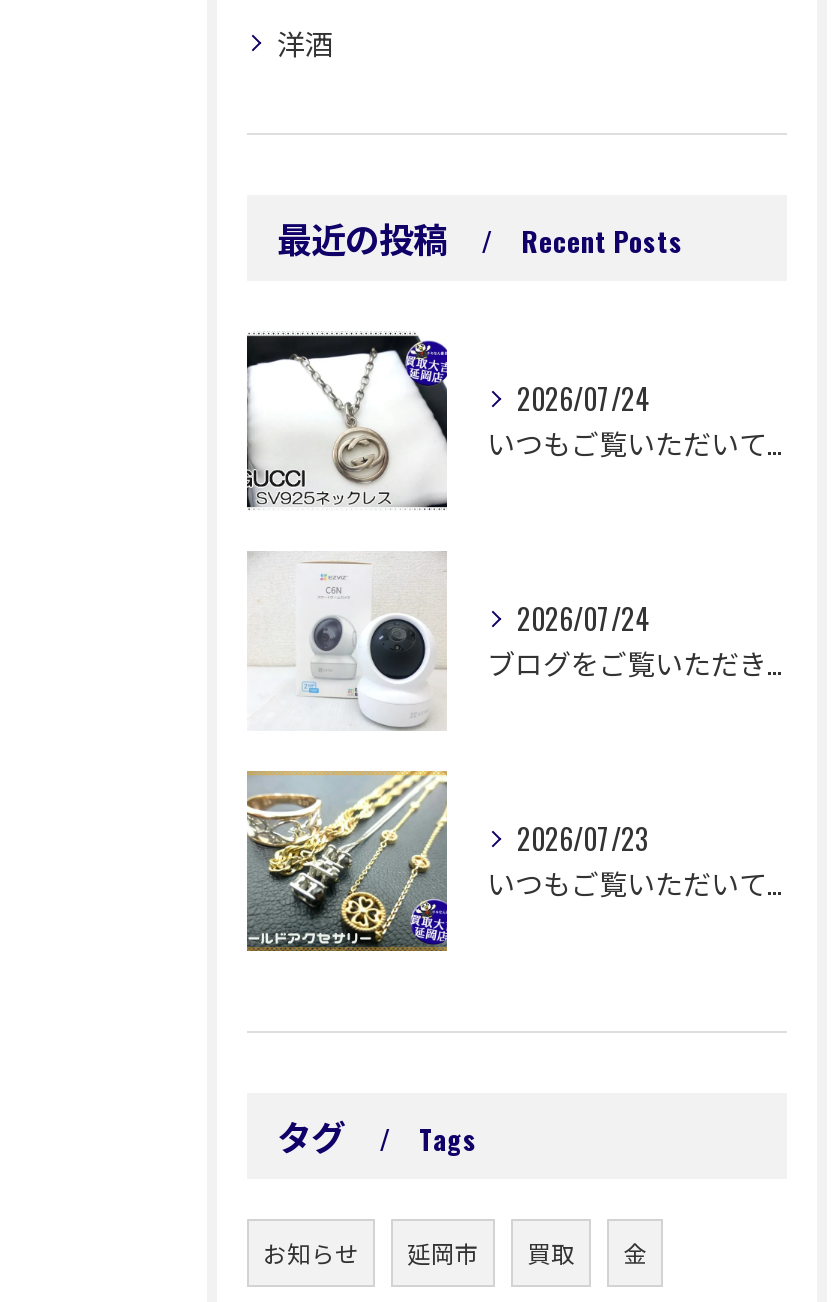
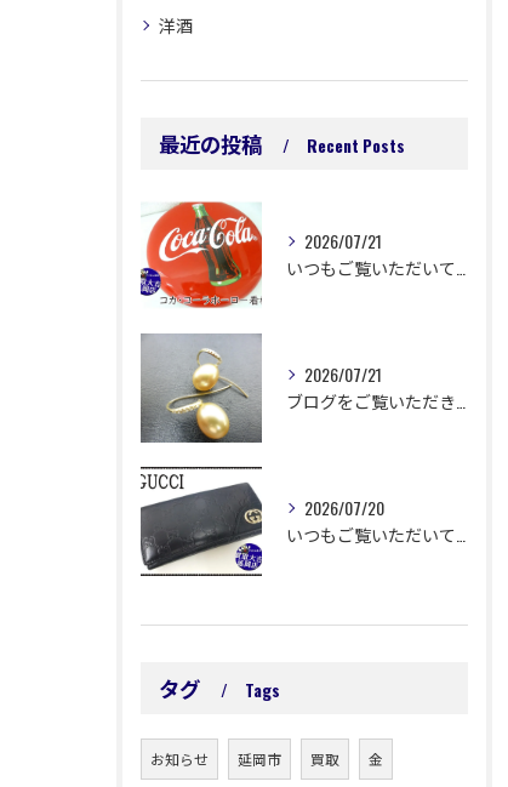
- [image]
- 2026/07/24
+ [image]
+ 2026/07/21

- [image]
- 2026/07/24
+ [image]
+ 2026/07/21

- [image]
- 2026/07/23
+ [image]
+ 2026/07/20
